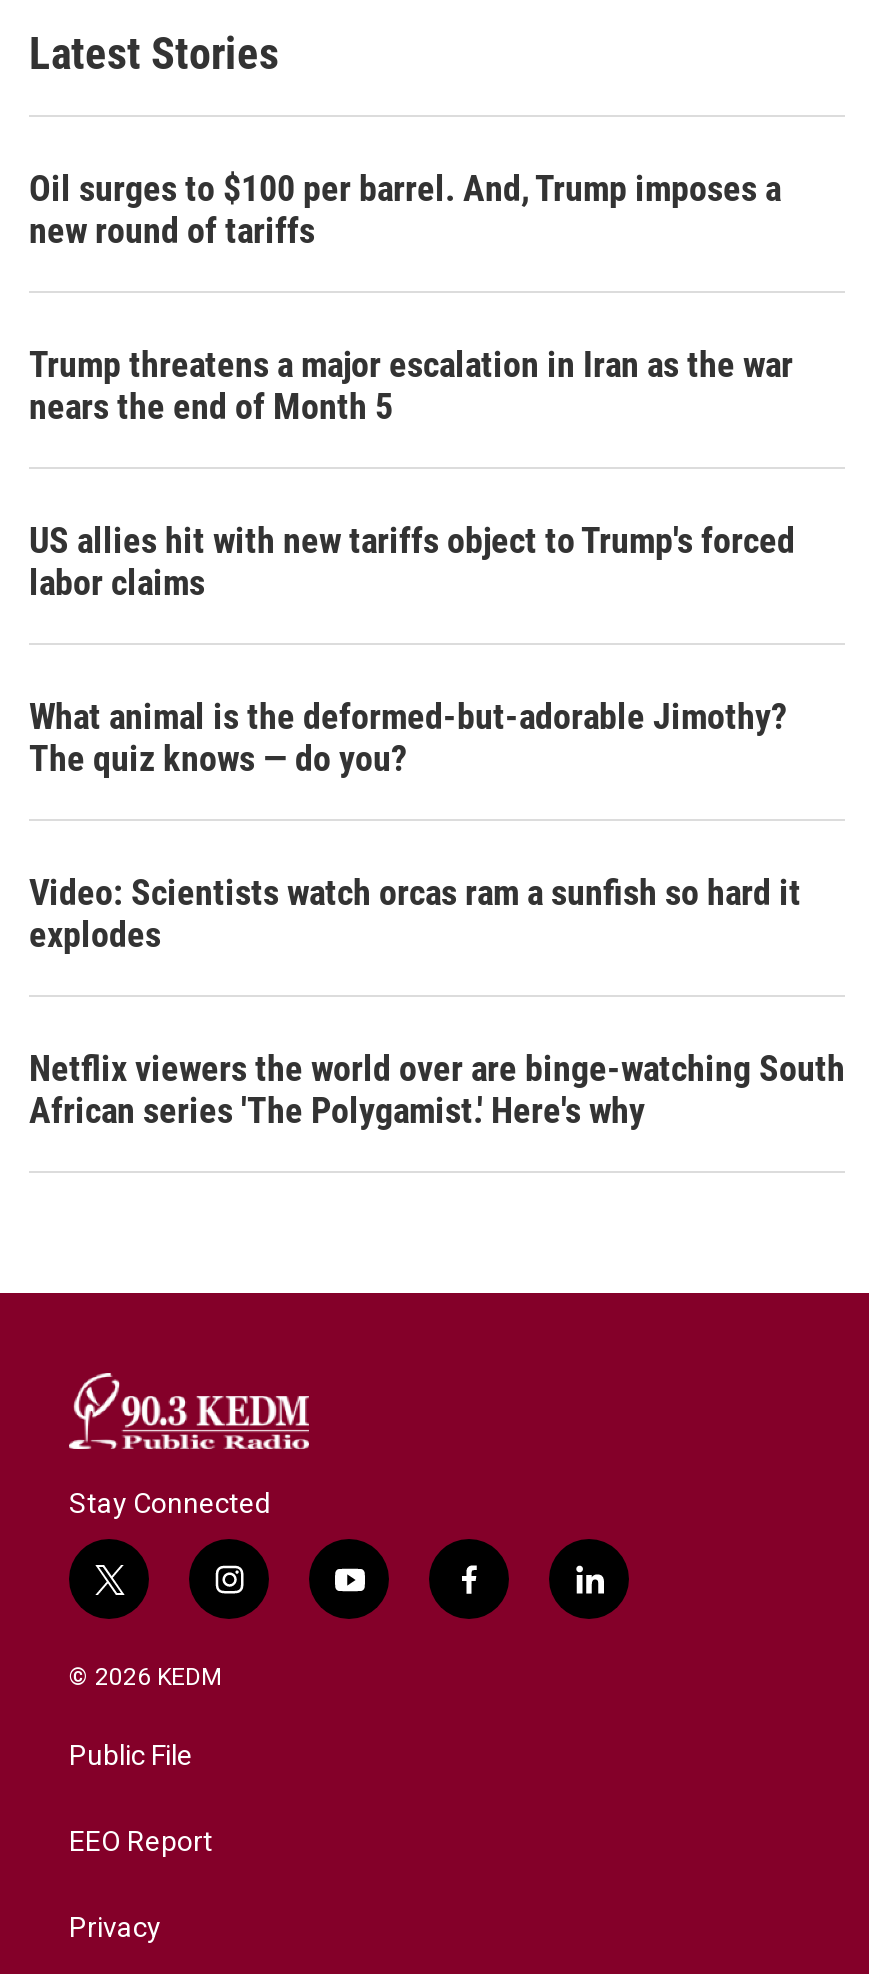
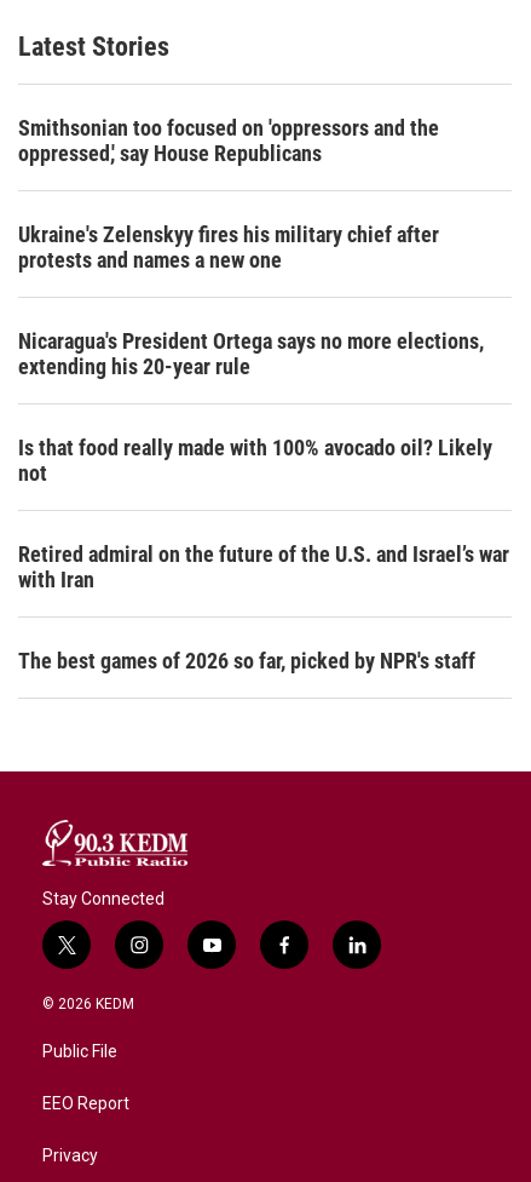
- Oil surges to $100 per barrel. And, Trump imposes a
- new round of tariffs
+ Smithsonian too focused on 'oppressors and the
+ oppressed,' say House Republicans

- Trump threatens a major escalation in Iran as the war
- nears the end of Month 5
+ Ukraine's Zelenskyy fires his military chief after
+ protests and names a new one

- US allies hit with new tariffs object to Trump's forced
- labor claims
+ Nicaragua's President Ortega says no more elections,
+ extending his 20-year rule

- What animal is the deformed-but-adorable Jimothy?
- The quiz knows — do you?
+ Is that food really made with 100% avocado oil? Likely
+ not

- Video: Scientists watch orcas ram a sunfish so hard it
- explodes
+ Retired admiral on the future of the U.S. and Israel’s war
+ with Iran

- Netflix viewers the world over are binge-watching South
- African series 'The Polygamist.' Here's why
+ The best games of 2026 so far, picked by NPR's staff
